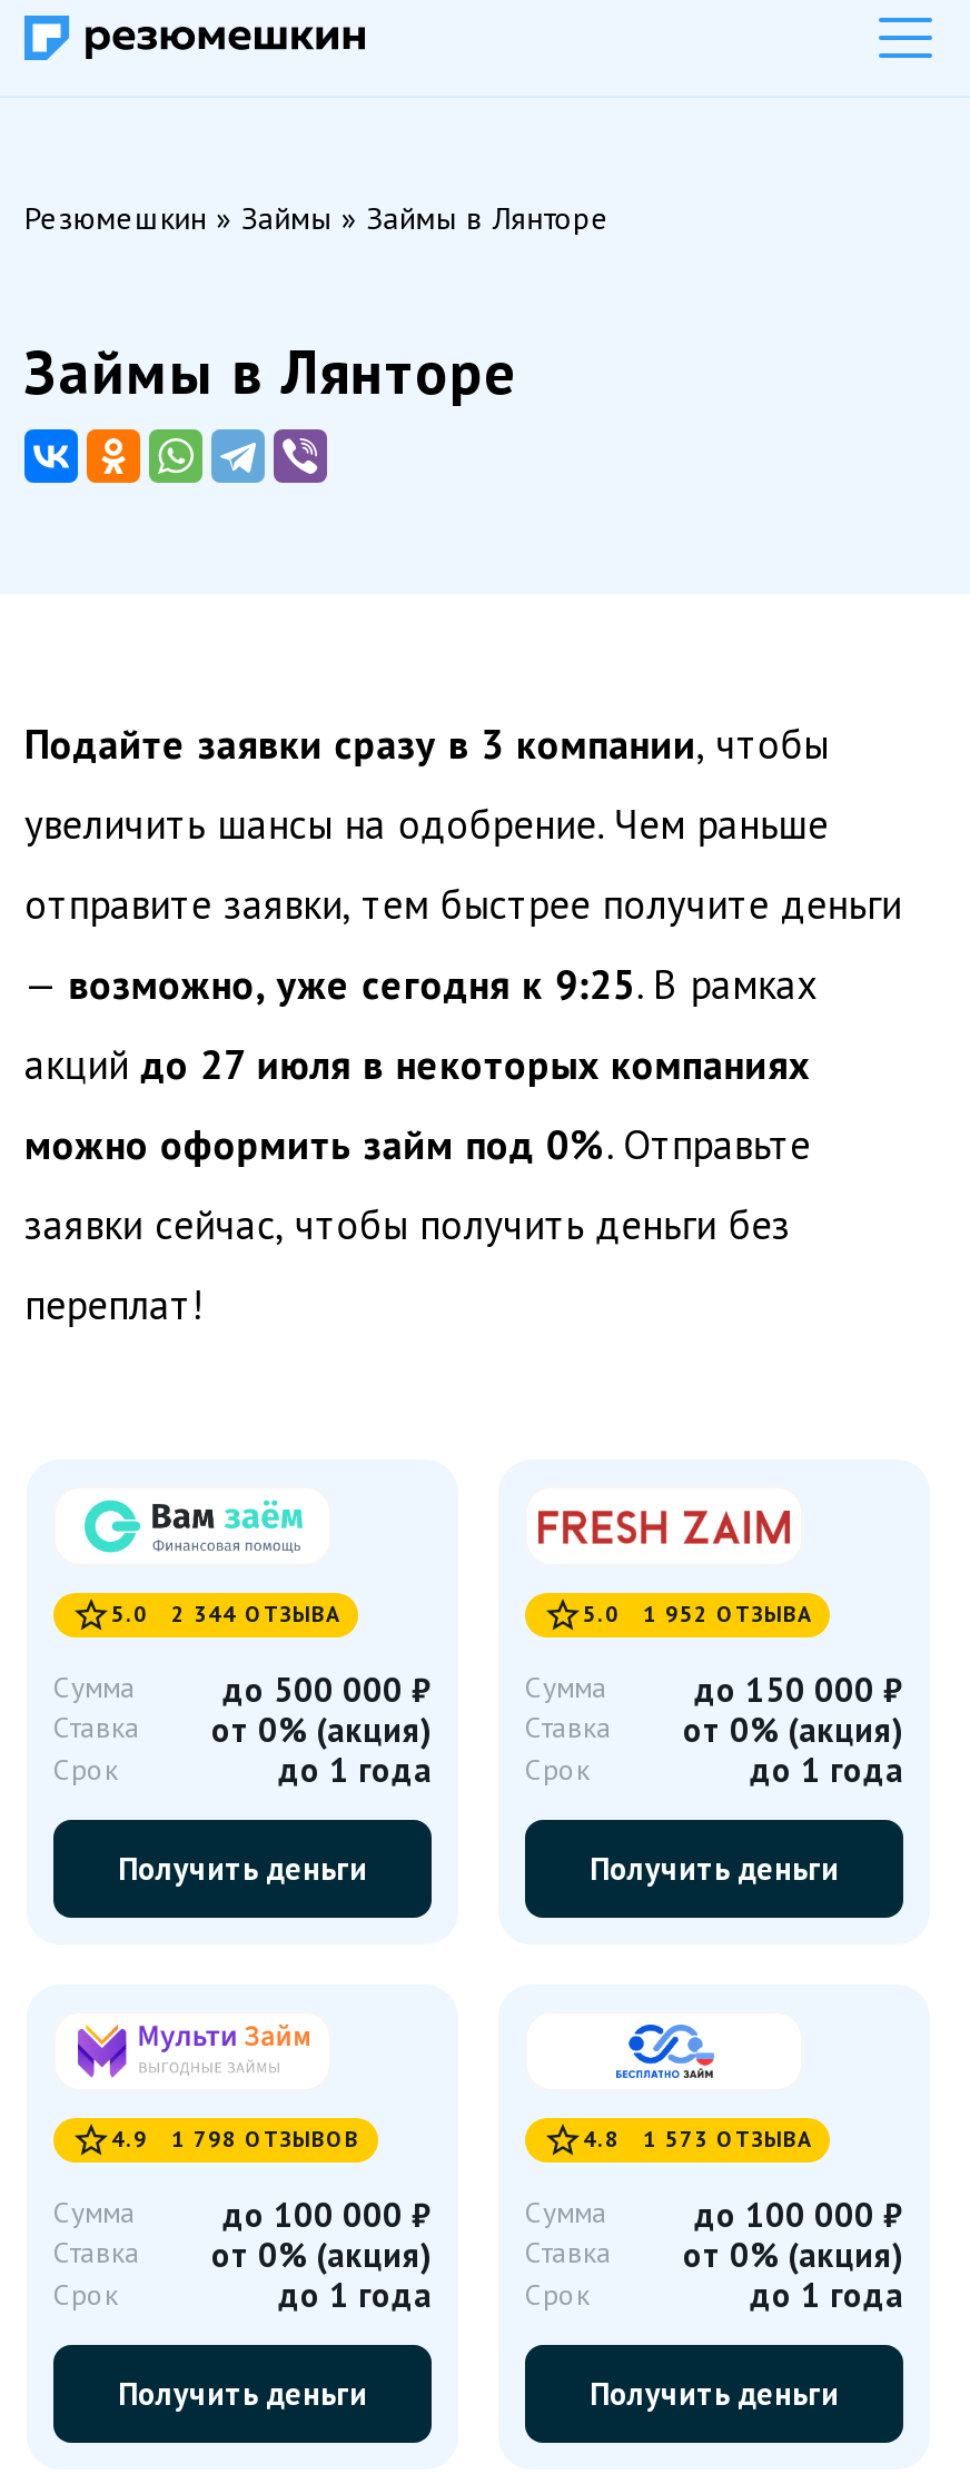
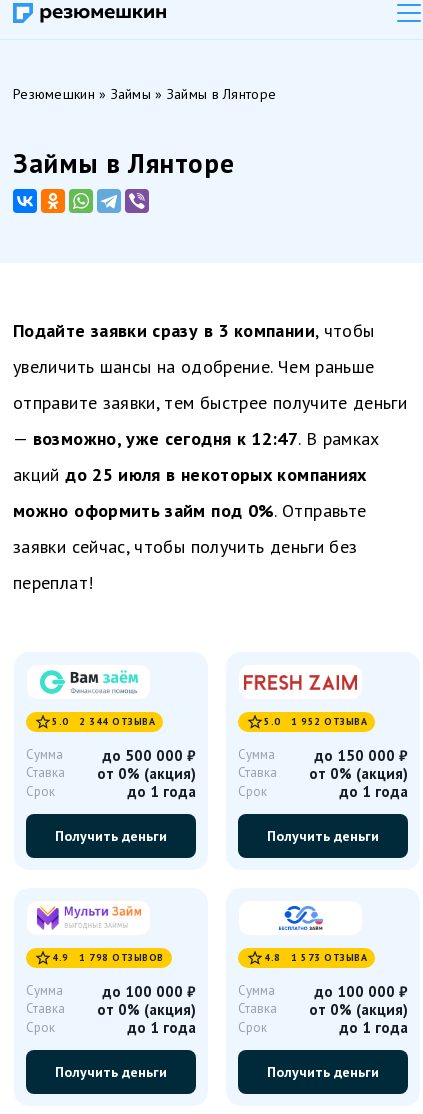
- — возможно, уже сегодня к 9:25. В рамках
+ — возможно, уже сегодня к 12:47. В рамках

- акций до 27 июля в некоторых компаниях
+ акций до 25 июля в некоторых компаниях
